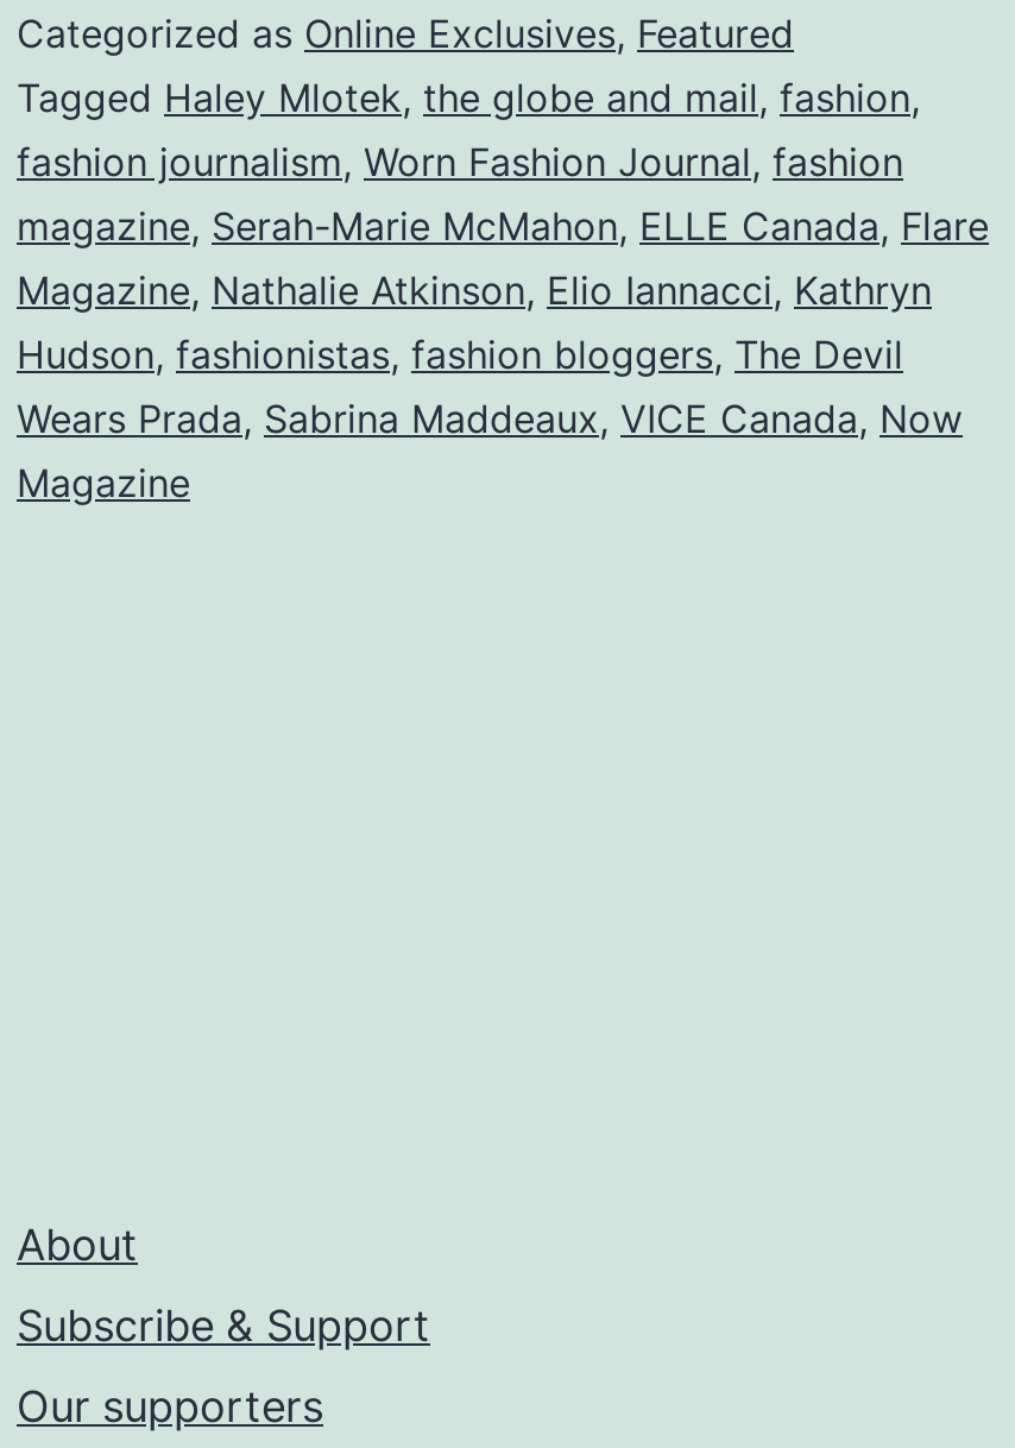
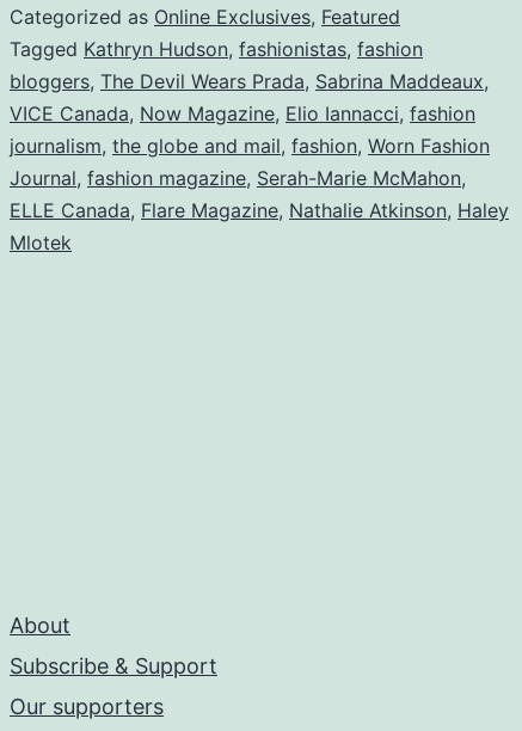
- Tagged Haley Mlotek, the globe and mail, fashion,
- fashion journalism, Worn Fashion Journal, fashion
- magazine, Serah-Marie McMahon, ELLE Canada, Flare
- Magazine, Nathalie Atkinson, Elio Iannacci, Kathryn
- Hudson, fashionistas, fashion bloggers, The Devil
- Wears Prada, Sabrina Maddeaux, VICE Canada, Now
- Magazine
+ Tagged Kathryn Hudson, fashionistas, fashion
+ bloggers, The Devil Wears Prada, Sabrina Maddeaux,
+ VICE Canada, Now Magazine, Elio Iannacci, fashion
+ journalism, the globe and mail, fashion, Worn Fashion
+ Journal, fashion magazine, Serah-Marie McMahon,
+ ELLE Canada, Flare Magazine, Nathalie Atkinson, Haley
+ Mlotek
